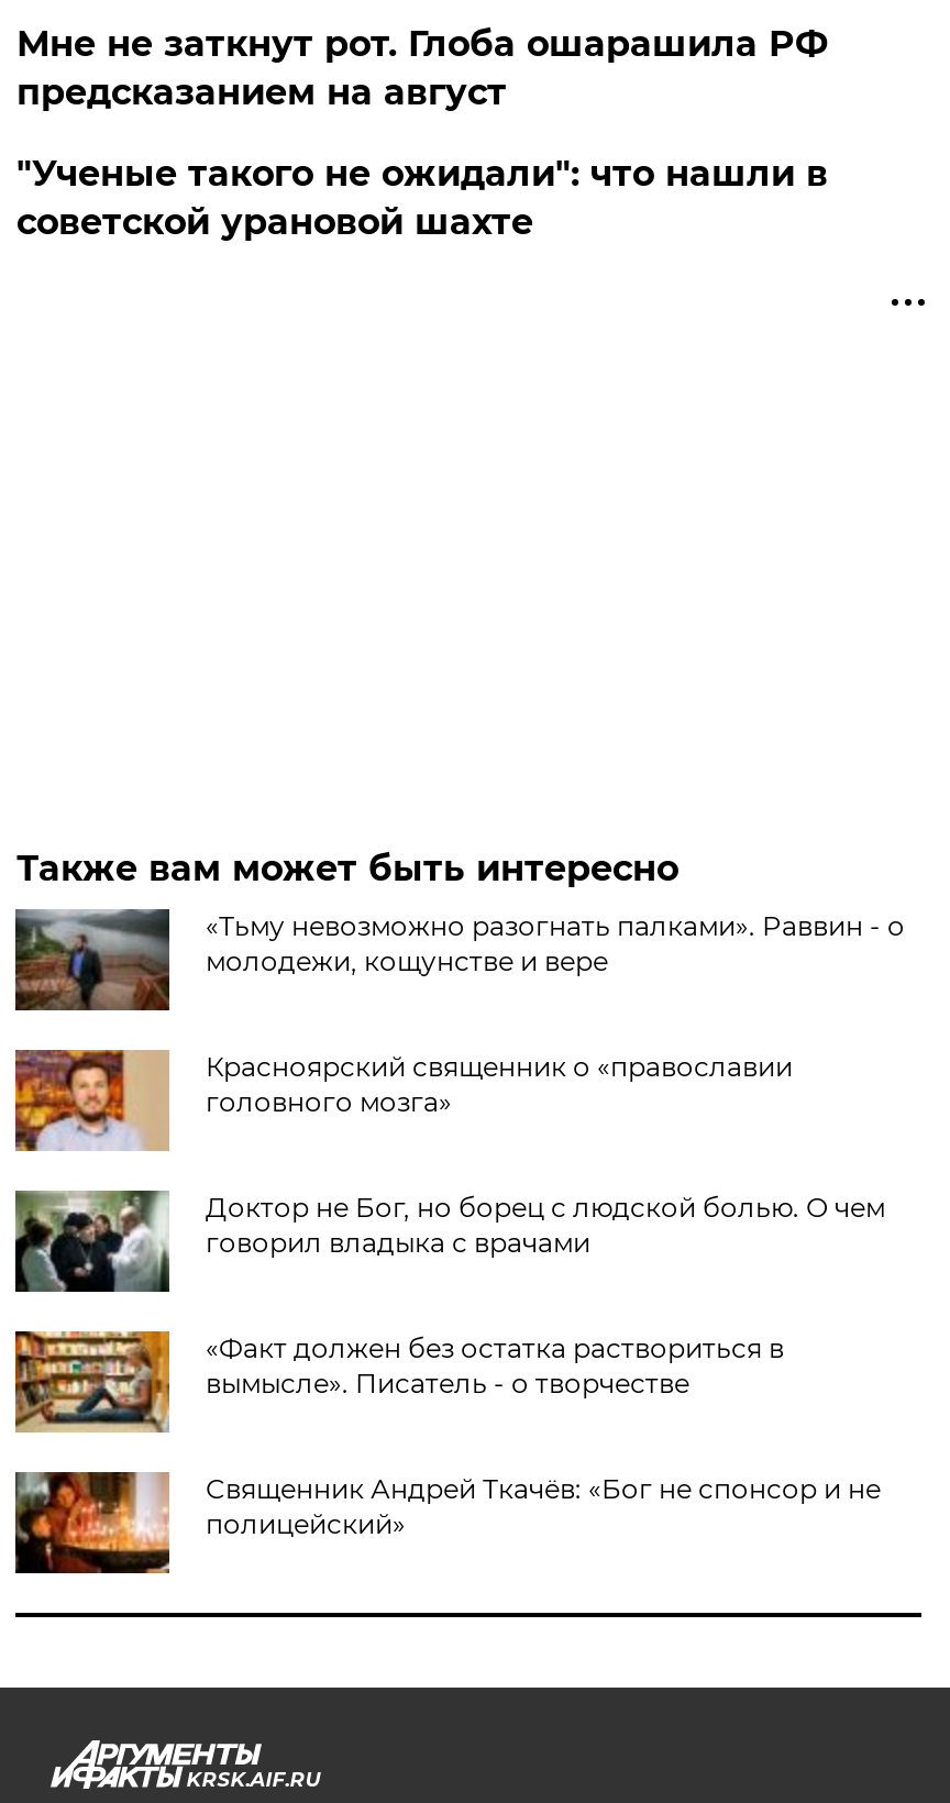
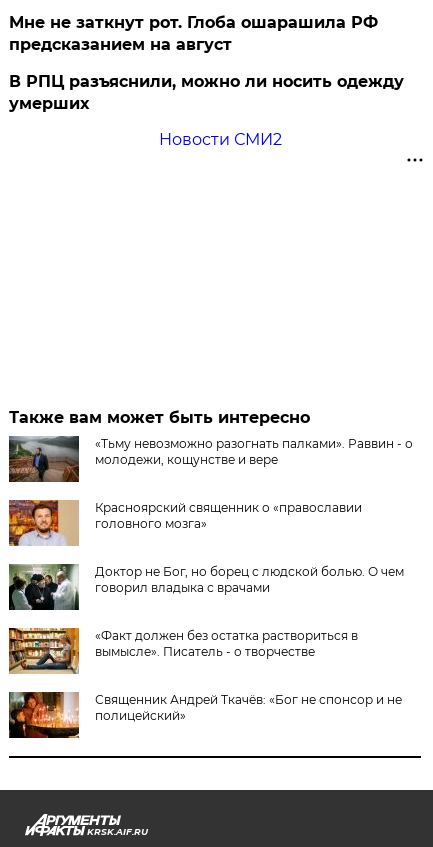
- "Ученые такого не ожидали": что нашли в
- советской урановой шахте
+ В РПЦ разъяснили, можно ли носить одежду
+ умерших
+ Новости СМИ2
